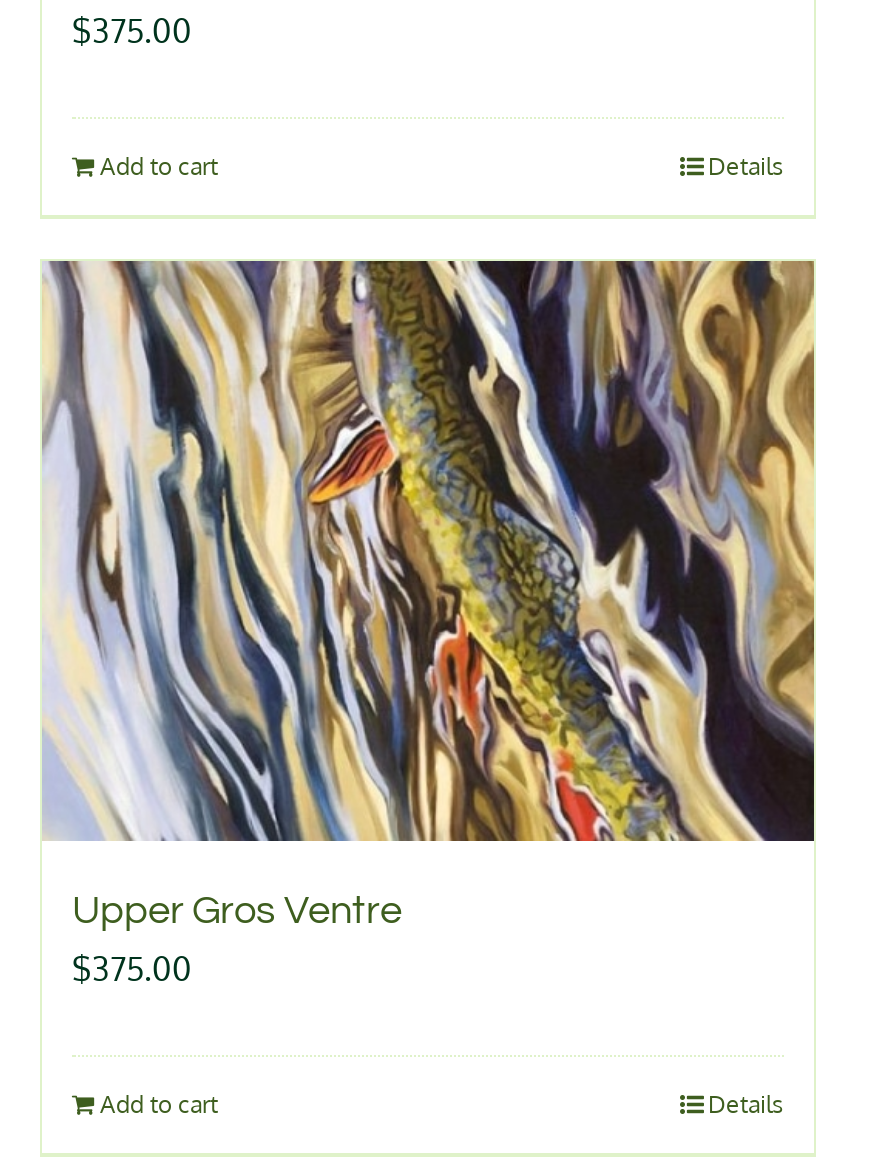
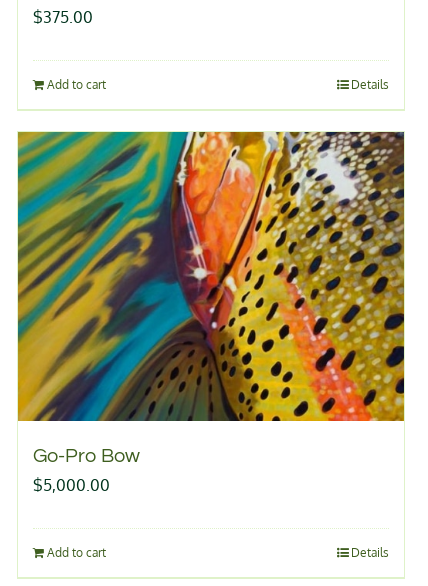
- [image]
- Upper Gros Ventre
- $375.00
+ [image]
+ Go-Pro Bow
+ $5,000.00
